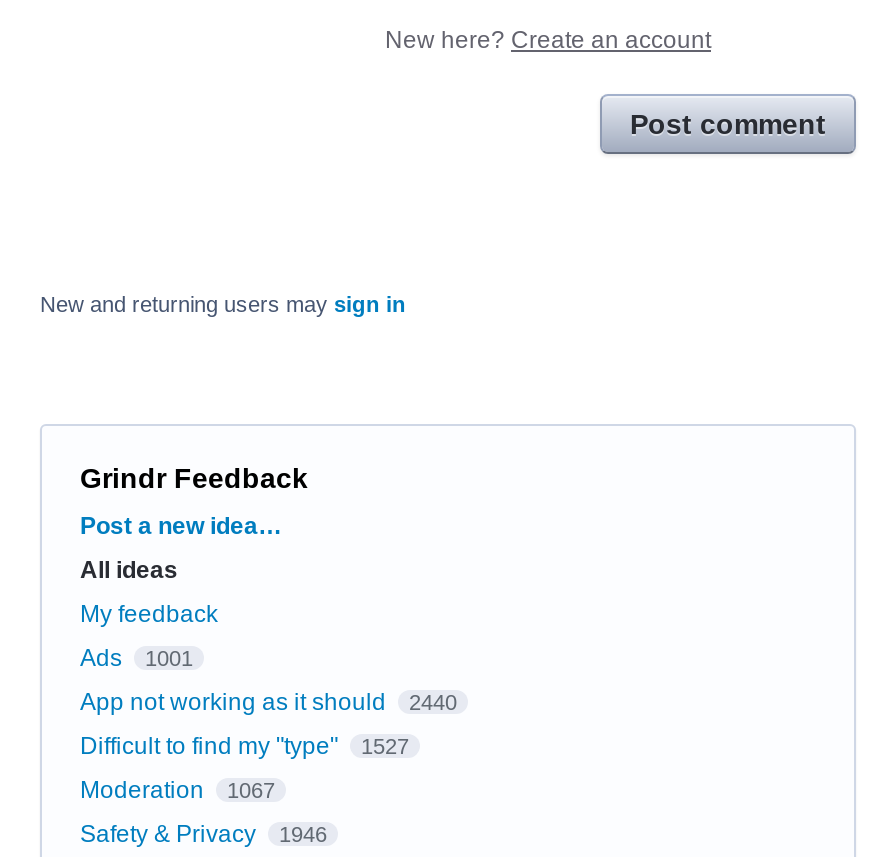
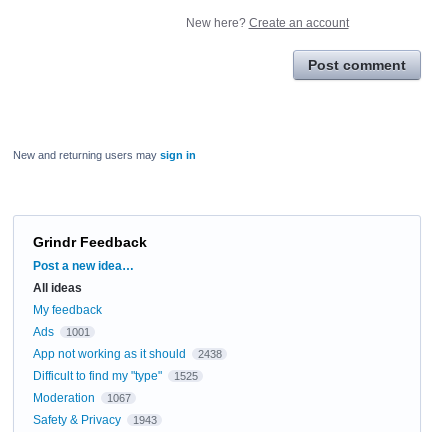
- App not working as it should 2440
+ App not working as it should 2438

- Difficult to find my "type" 1527
+ Difficult to find my "type" 1525

- Safety & Privacy 1946
+ Safety & Privacy 1943
